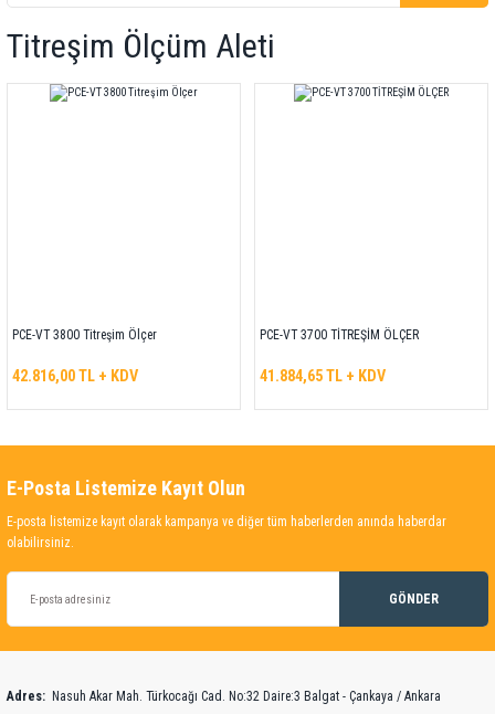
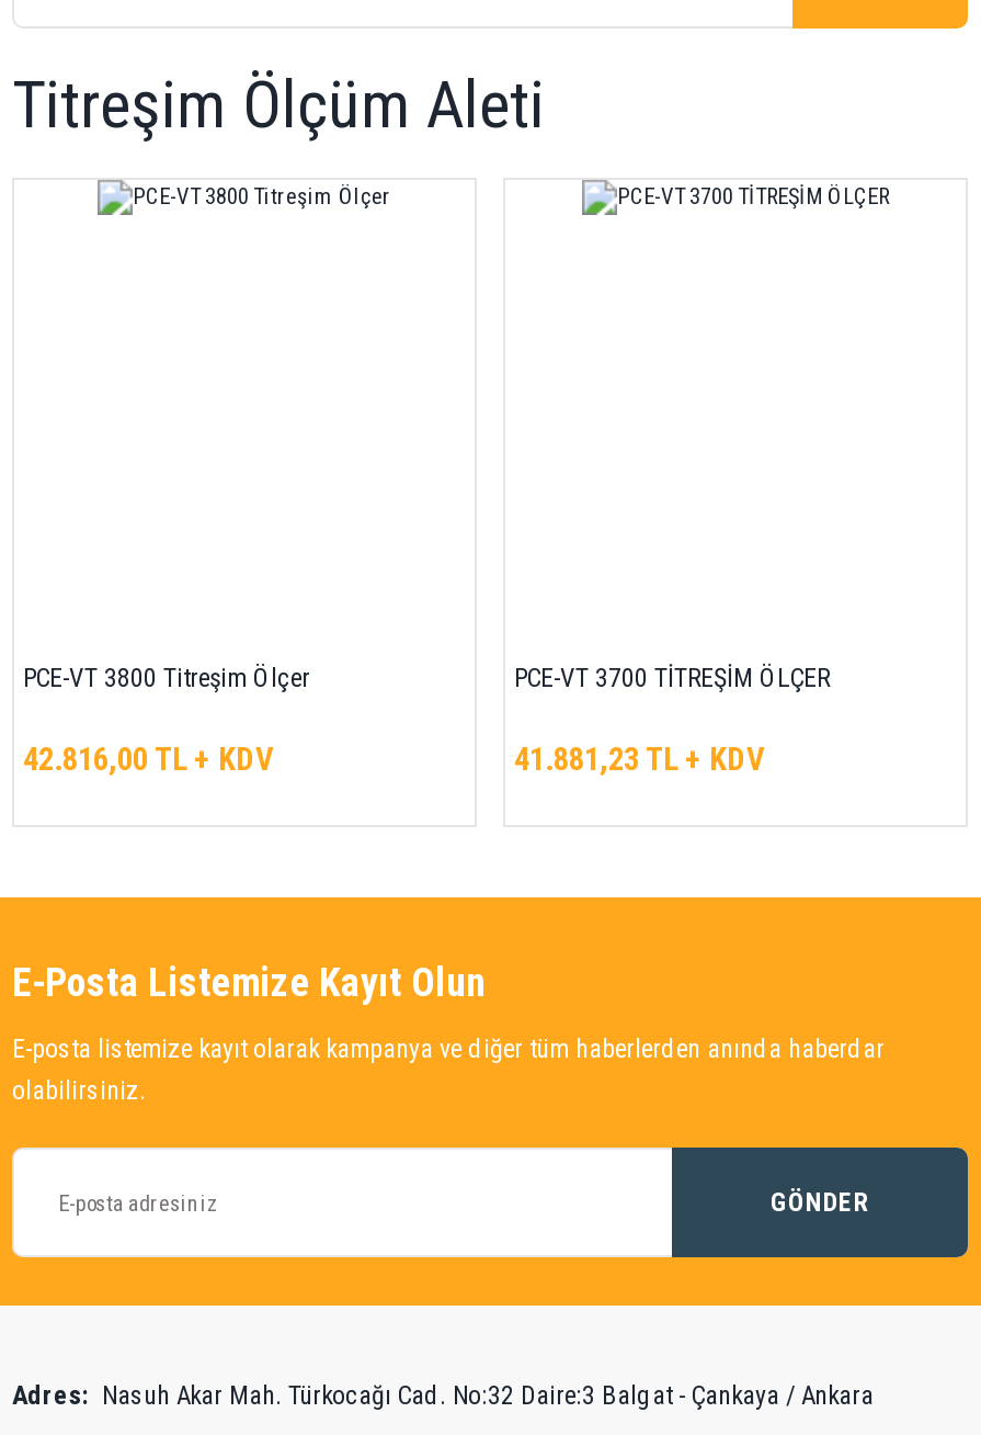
- 41.884,65 TL + KDV
+ 41.881,23 TL + KDV
